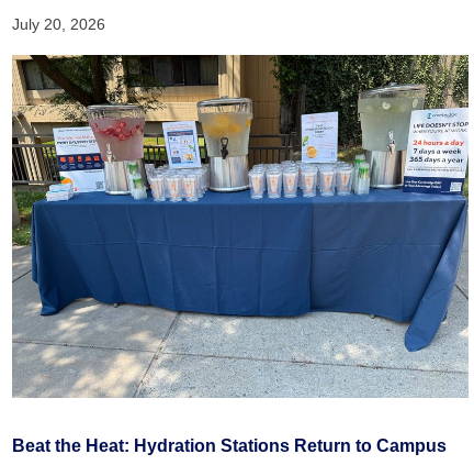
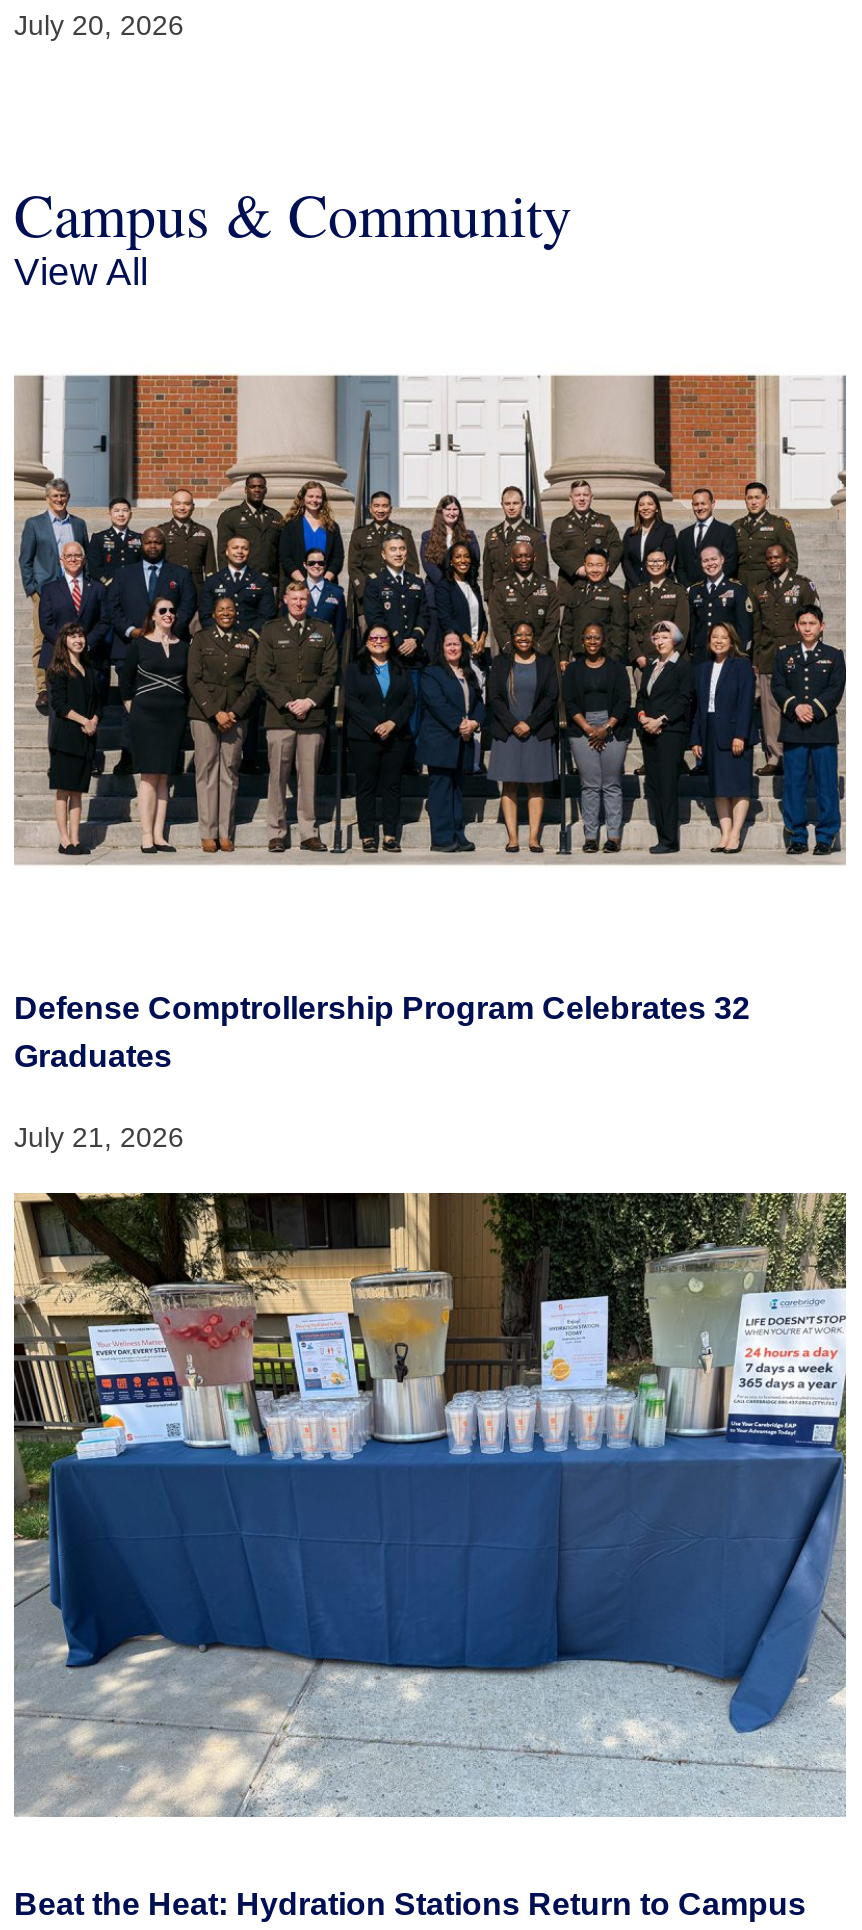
+ [image]

+ Campus & Community
+ View All

+ Defense Comptrollership Program Celebrates 32
+ Graduates
+ July 21, 2026
